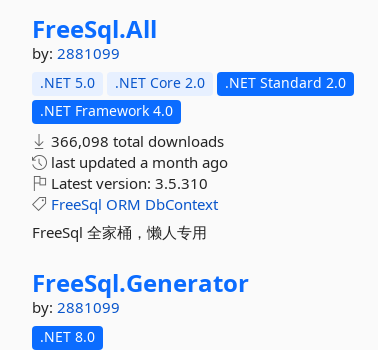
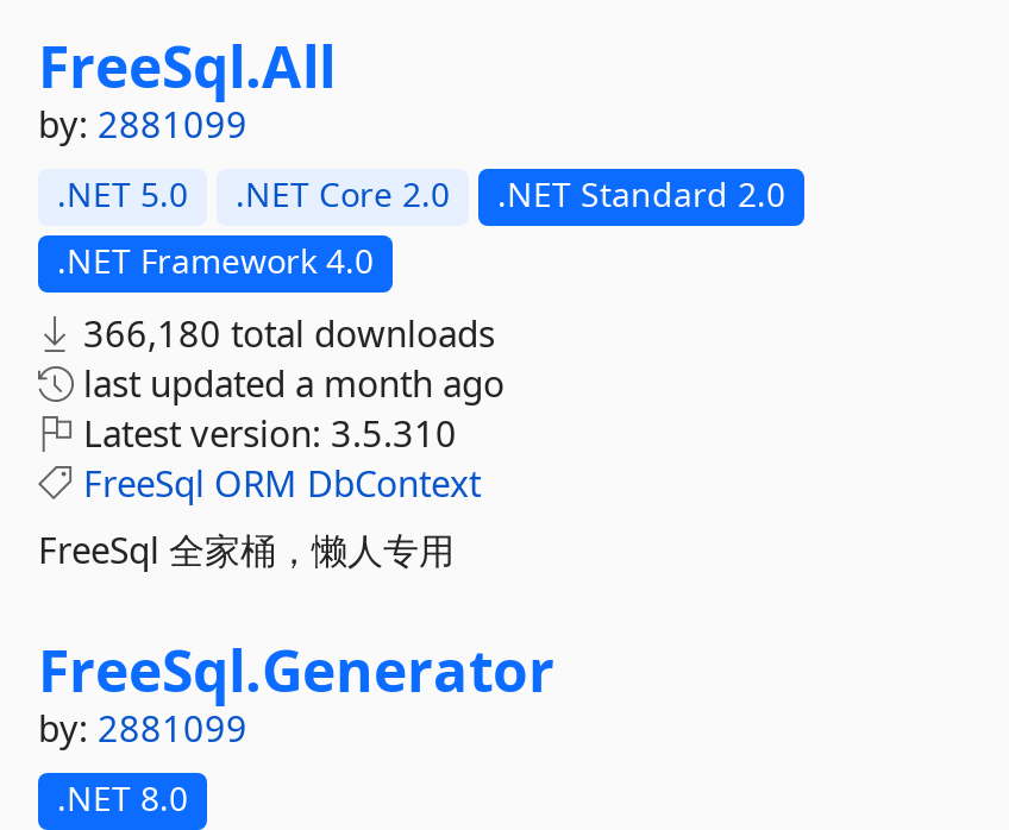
- 366,098 total downloads
+ 366,180 total downloads
